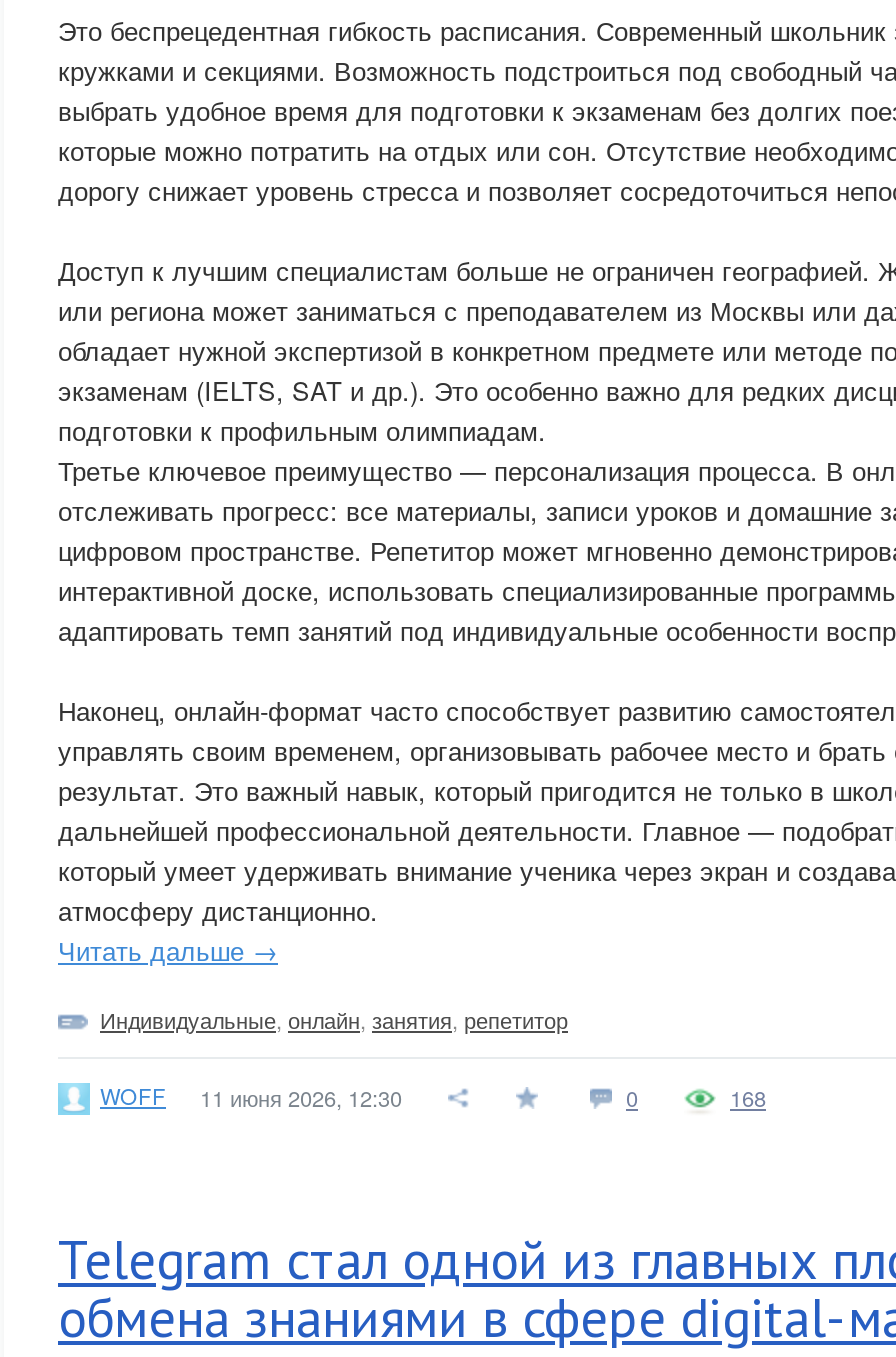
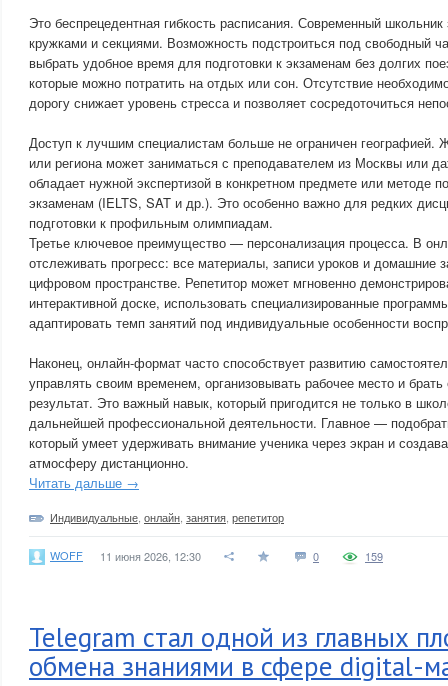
- 168
+ 159
